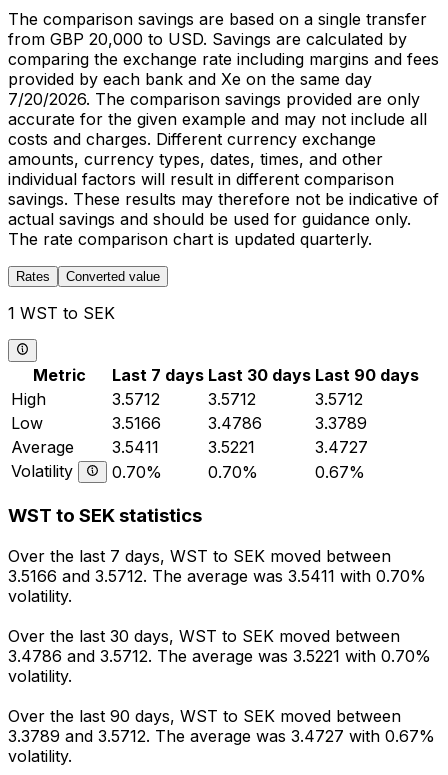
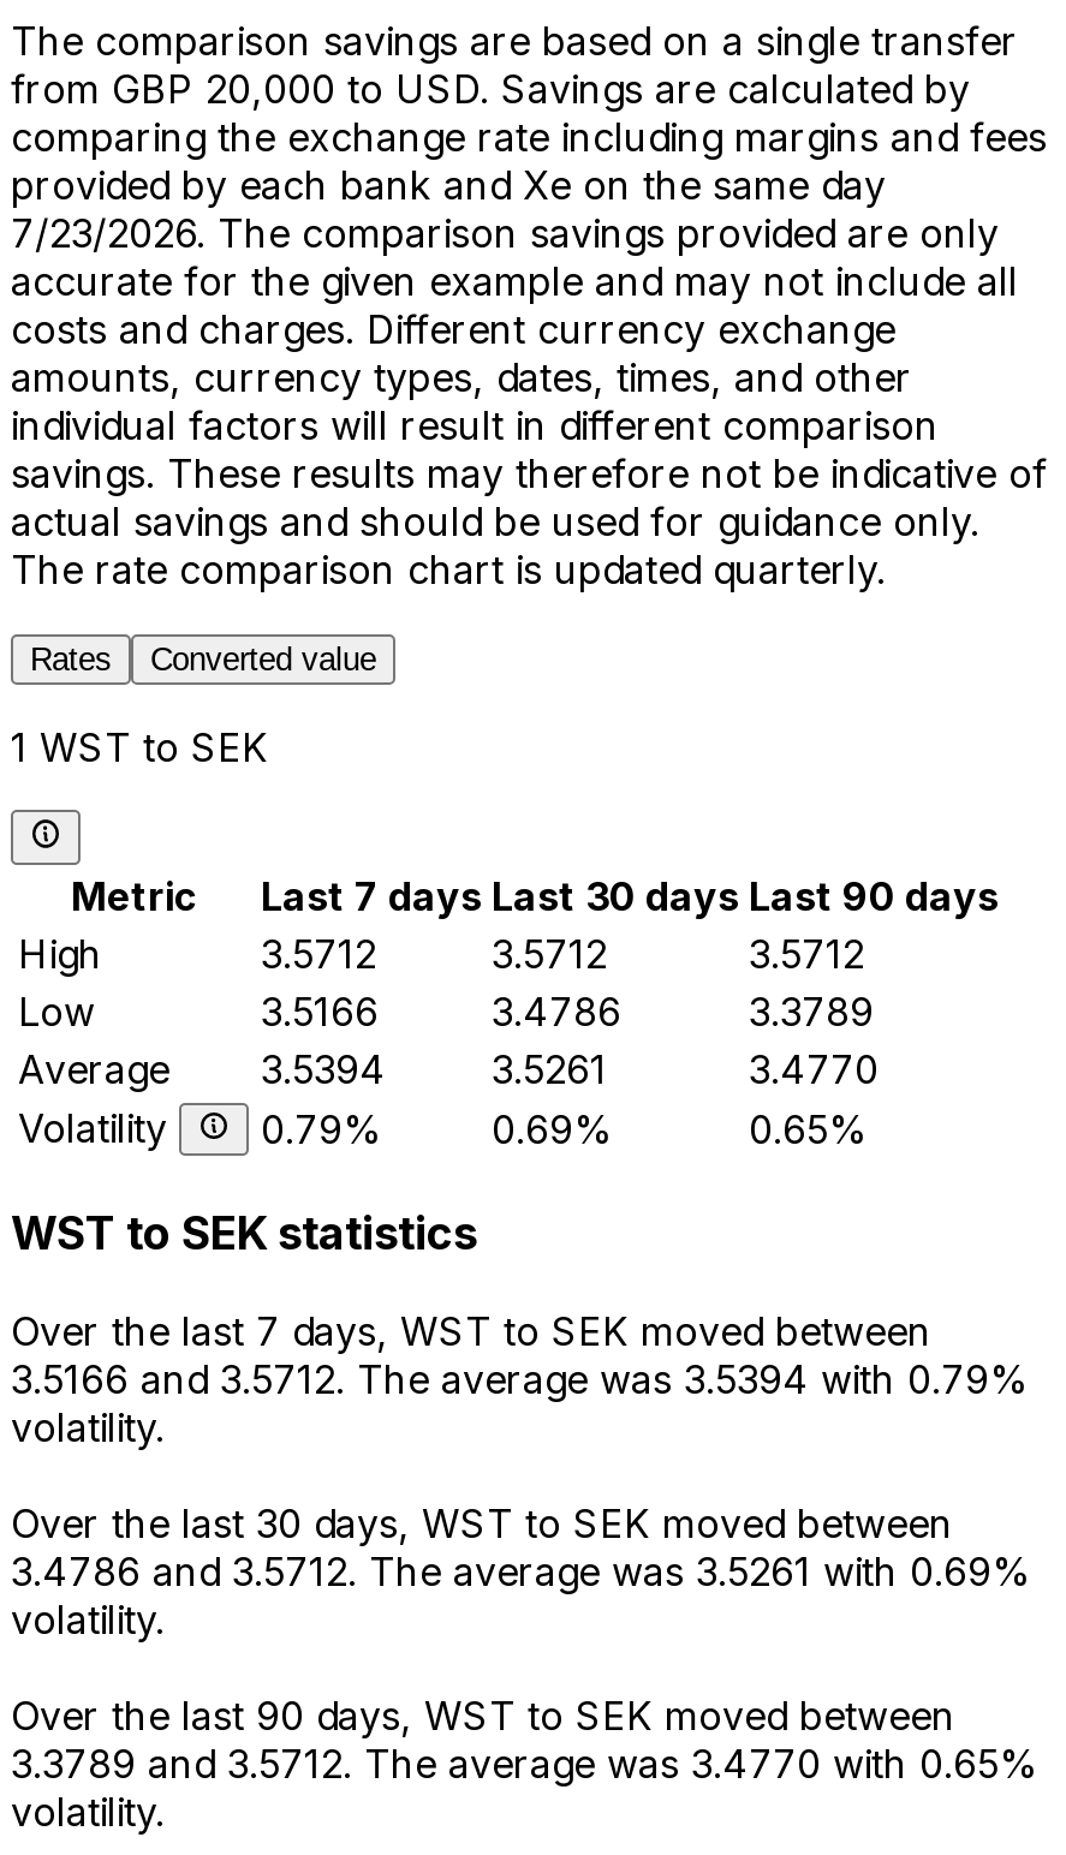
- 7/20/2026. The comparison savings provided are only
+ 7/23/2026. The comparison savings provided are only

- Average 3.5411
+ Average 3.5394

- 3.5221
+ 3.5261

- 3.4727
+ 3.4770

- Volatility 0.70%
+ Volatility 0.79%

- 0.70%
+ 0.69%

- 0.67%
+ 0.65%

- 3.5166 and 3.5712. The average was 3.5411 with 0.70%
+ 3.5166 and 3.5712. The average was 3.5394 with 0.79%

- 3.4786 and 3.5712. The average was 3.5221 with 0.70%
+ 3.4786 and 3.5712. The average was 3.5261 with 0.69%

- 3.3789 and 3.5712. The average was 3.4727 with 0.67%
+ 3.3789 and 3.5712. The average was 3.4770 with 0.65%
